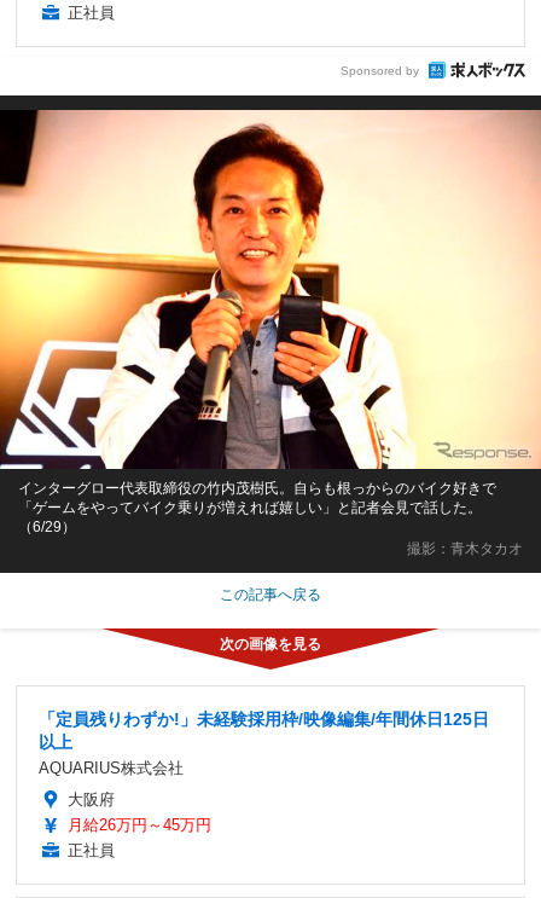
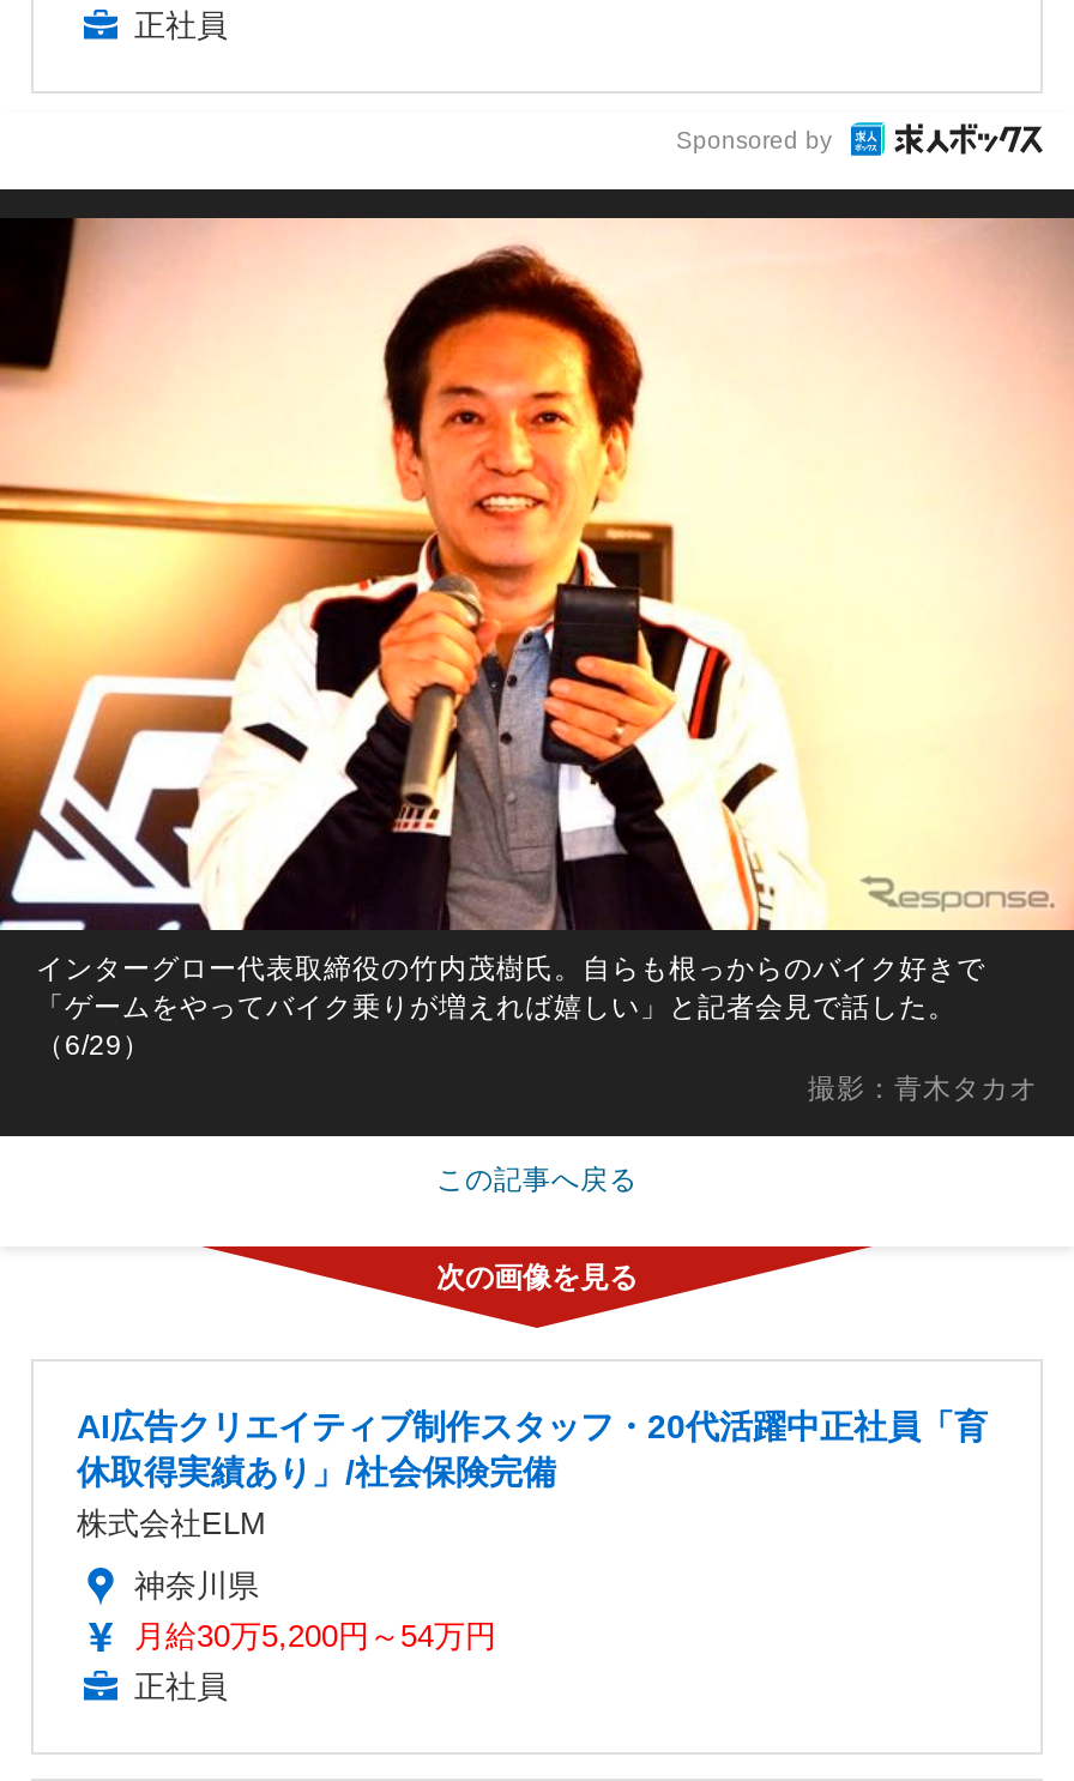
- 「定員残りわずか!」未経験採用枠/映像編集/年間休日125日
- 以上
- AQUARIUS株式会社
+ AI広告クリエイティブ制作スタッフ・20代活躍中正社員「育
+ 休取得実績あり」/社会保険完備
+ 株式会社ELM

- 大阪府
- 月給26万円～45万円
+ 神奈川県
+ 月給30万5,200円～54万円
